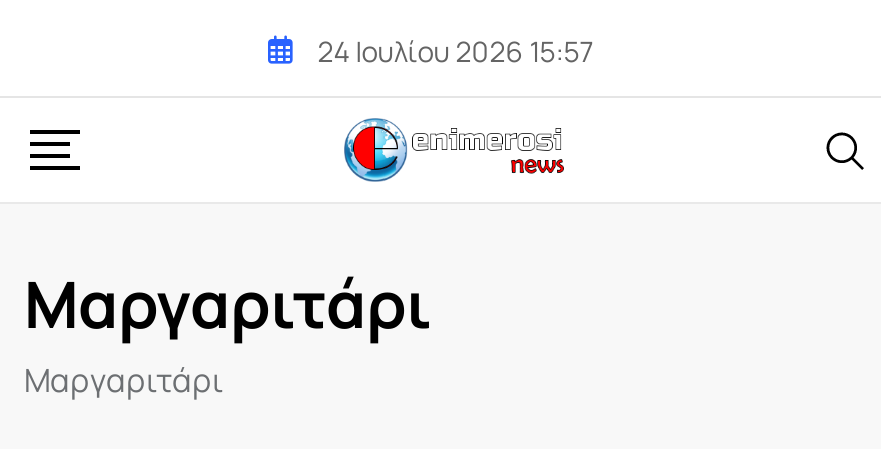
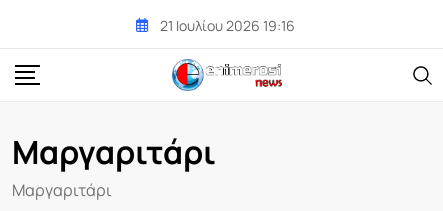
- 24 Ιουλίου 2026 15:57
+ 21 Ιουλίου 2026 19:16
